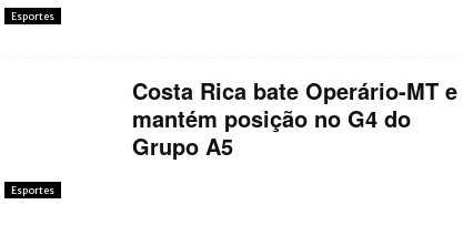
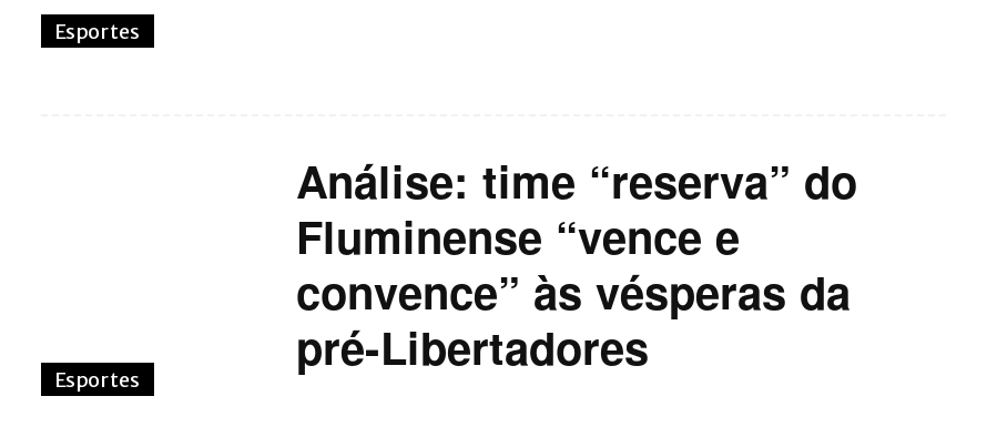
- Costa Rica bate Operário-MT e
- mantém posição no G4 do
- Grupo A5
+ Análise: time “reserva” do
+ Fluminense “vence e
+ convence” às vésperas da
+ pré-Libertadores
